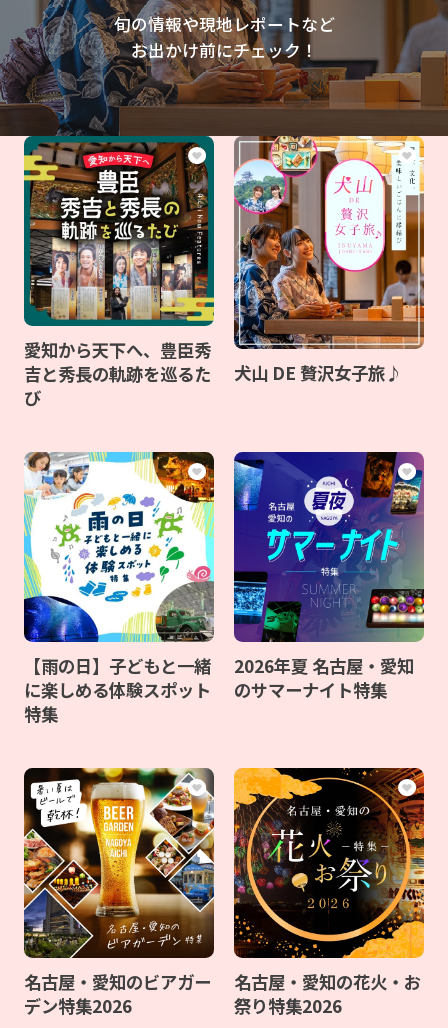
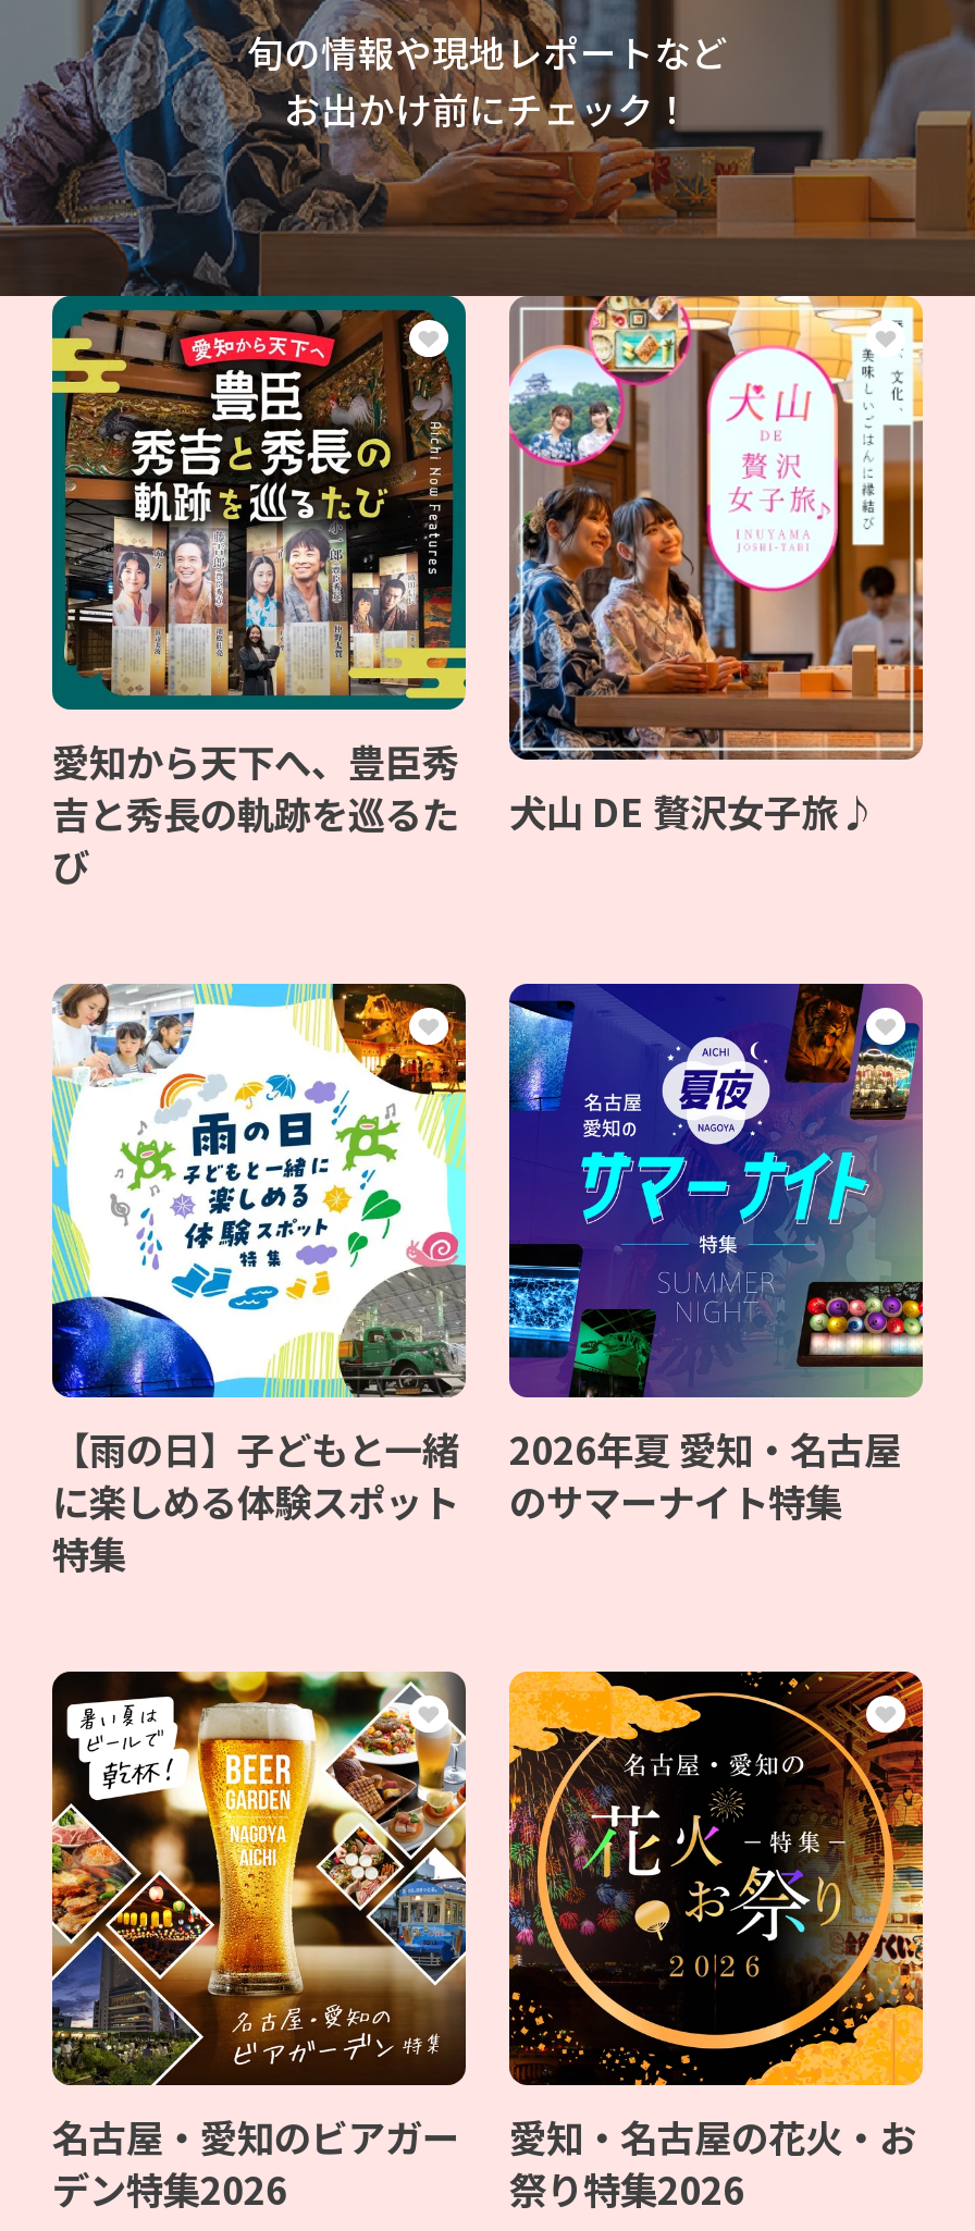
- 2026年夏 名古屋・愛知
+ 2026年夏 愛知・名古屋

- 名古屋・愛知の花火・お
+ 愛知・名古屋の花火・お
